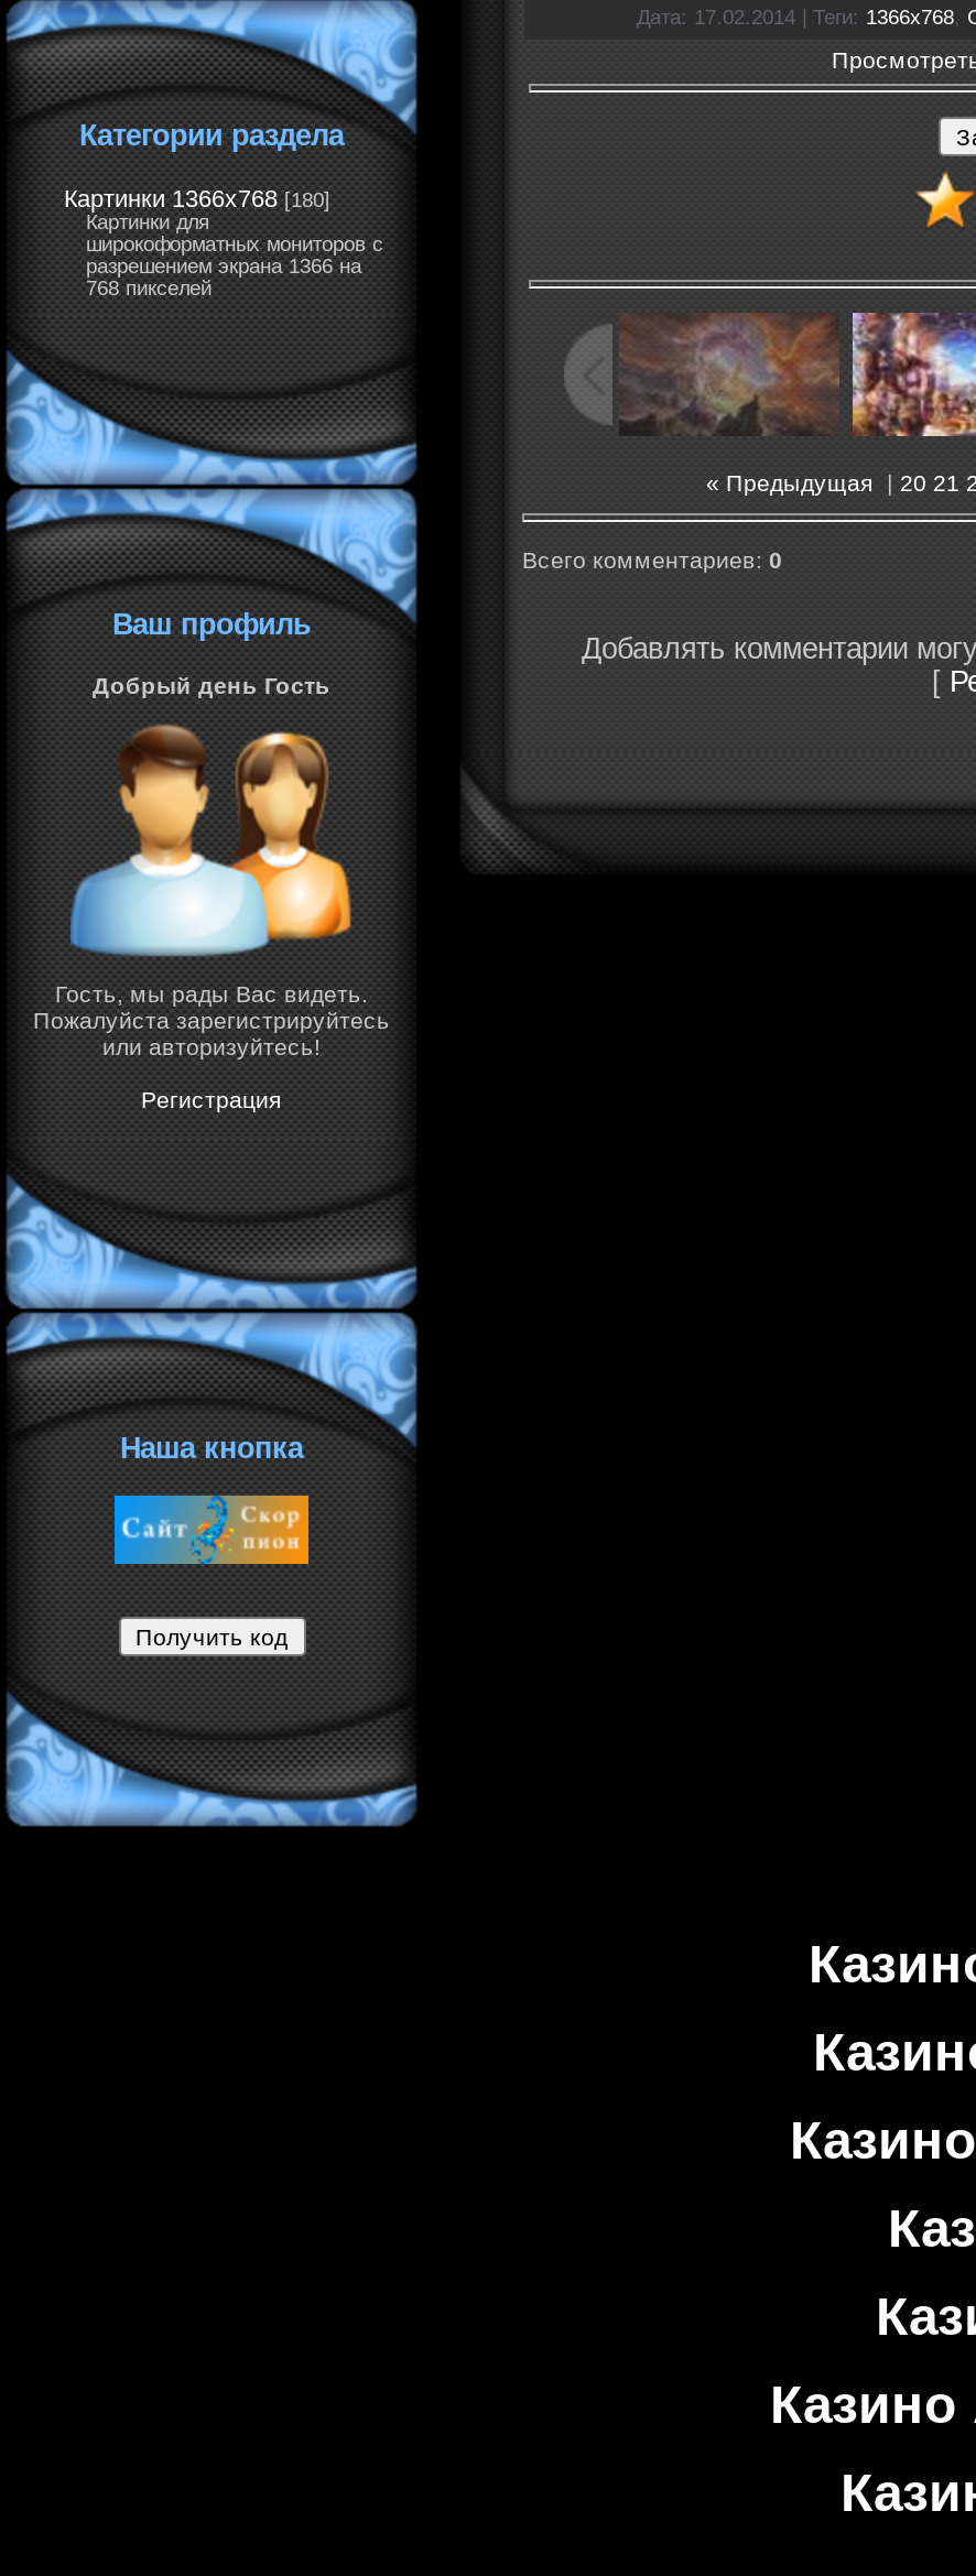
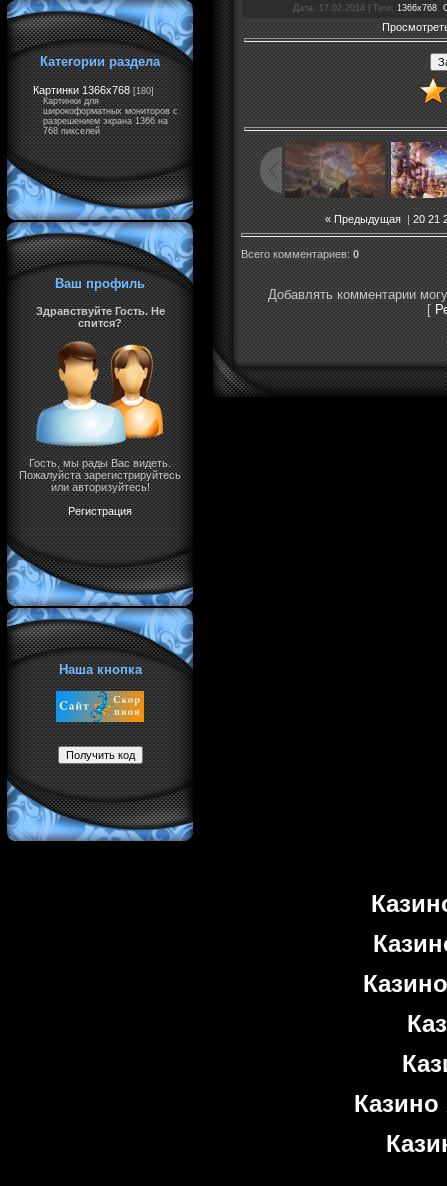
- Добрый день Гость
+ Здравствуйте Гость. Не
+ спится?
